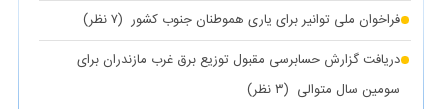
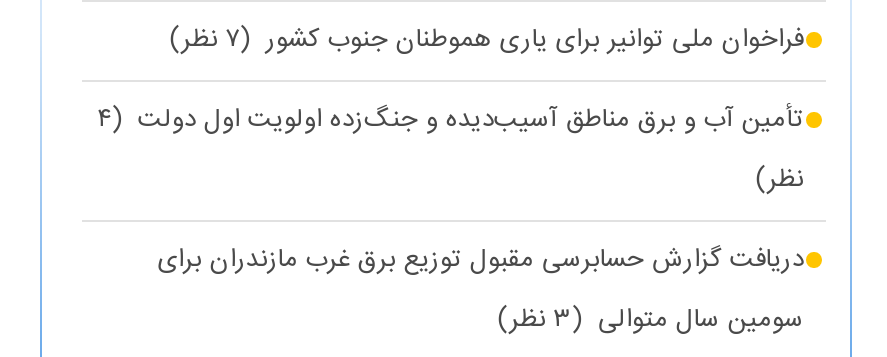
+ تأمین آب و برق مناطق آسیب‌دیده و جنگ‌زده اولویت اول دولت (۴
+ نظر)
